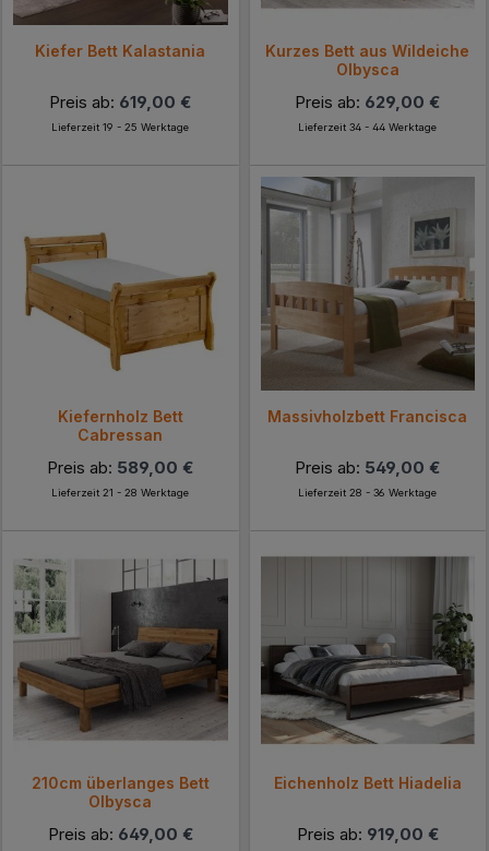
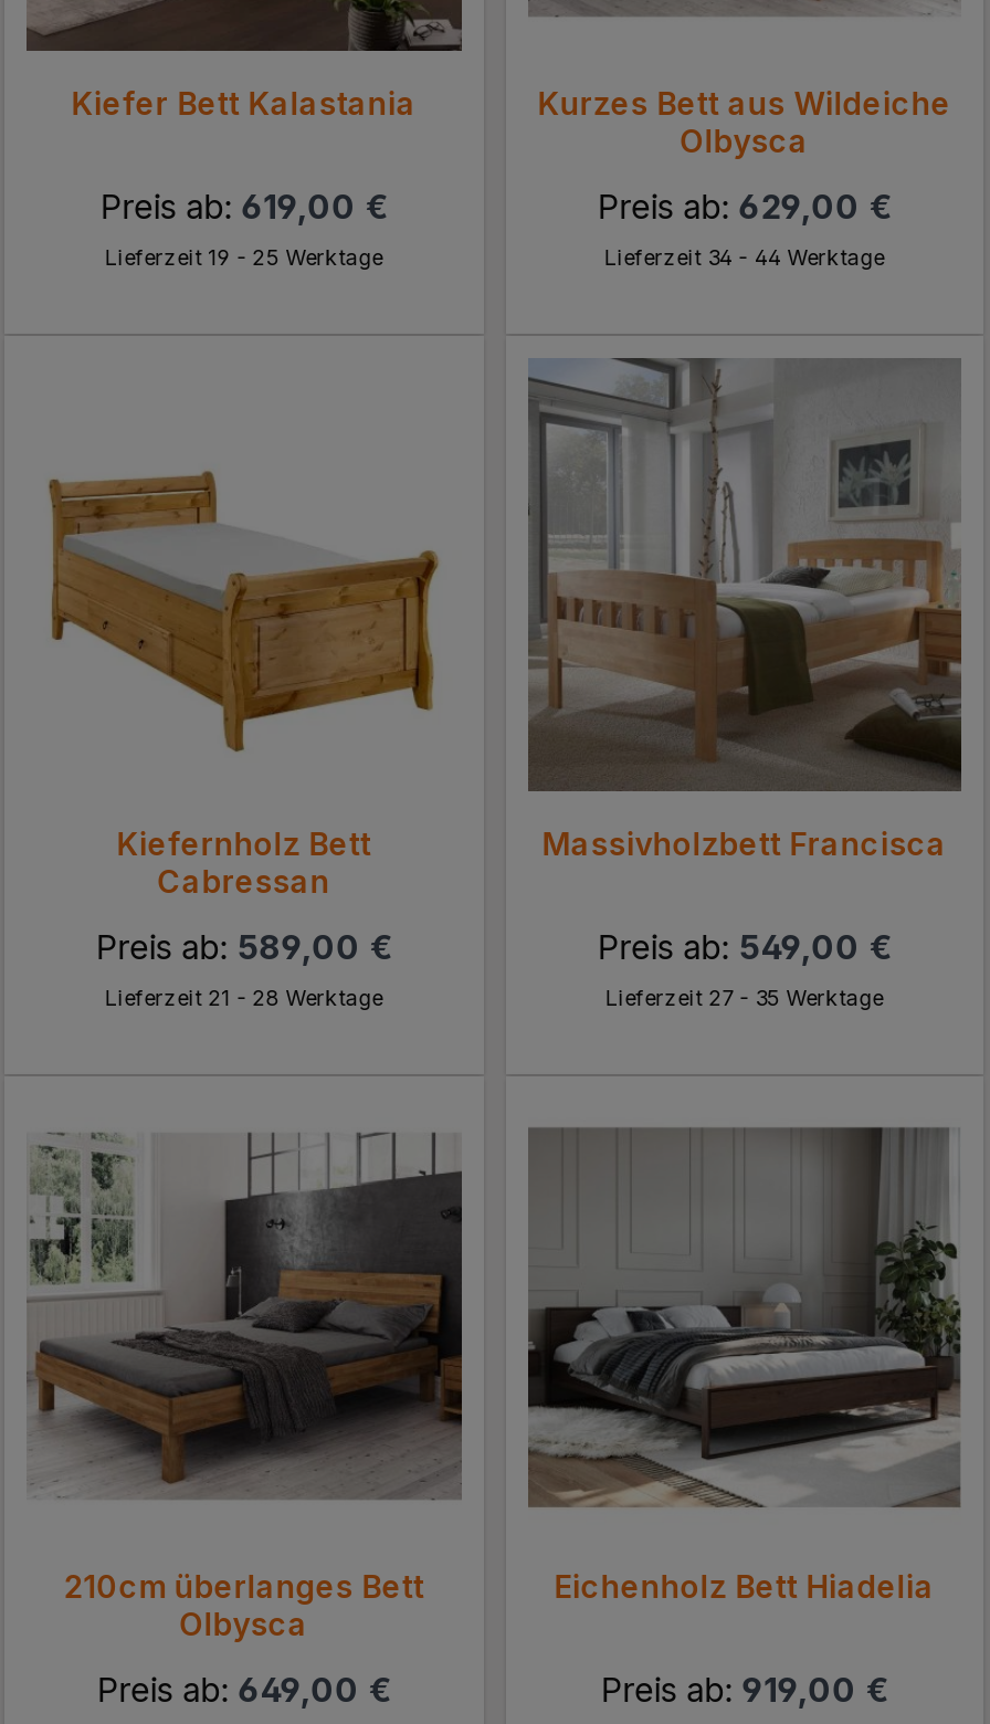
- Lieferzeit 28 - 36 Werktage
+ Lieferzeit 27 - 35 Werktage
